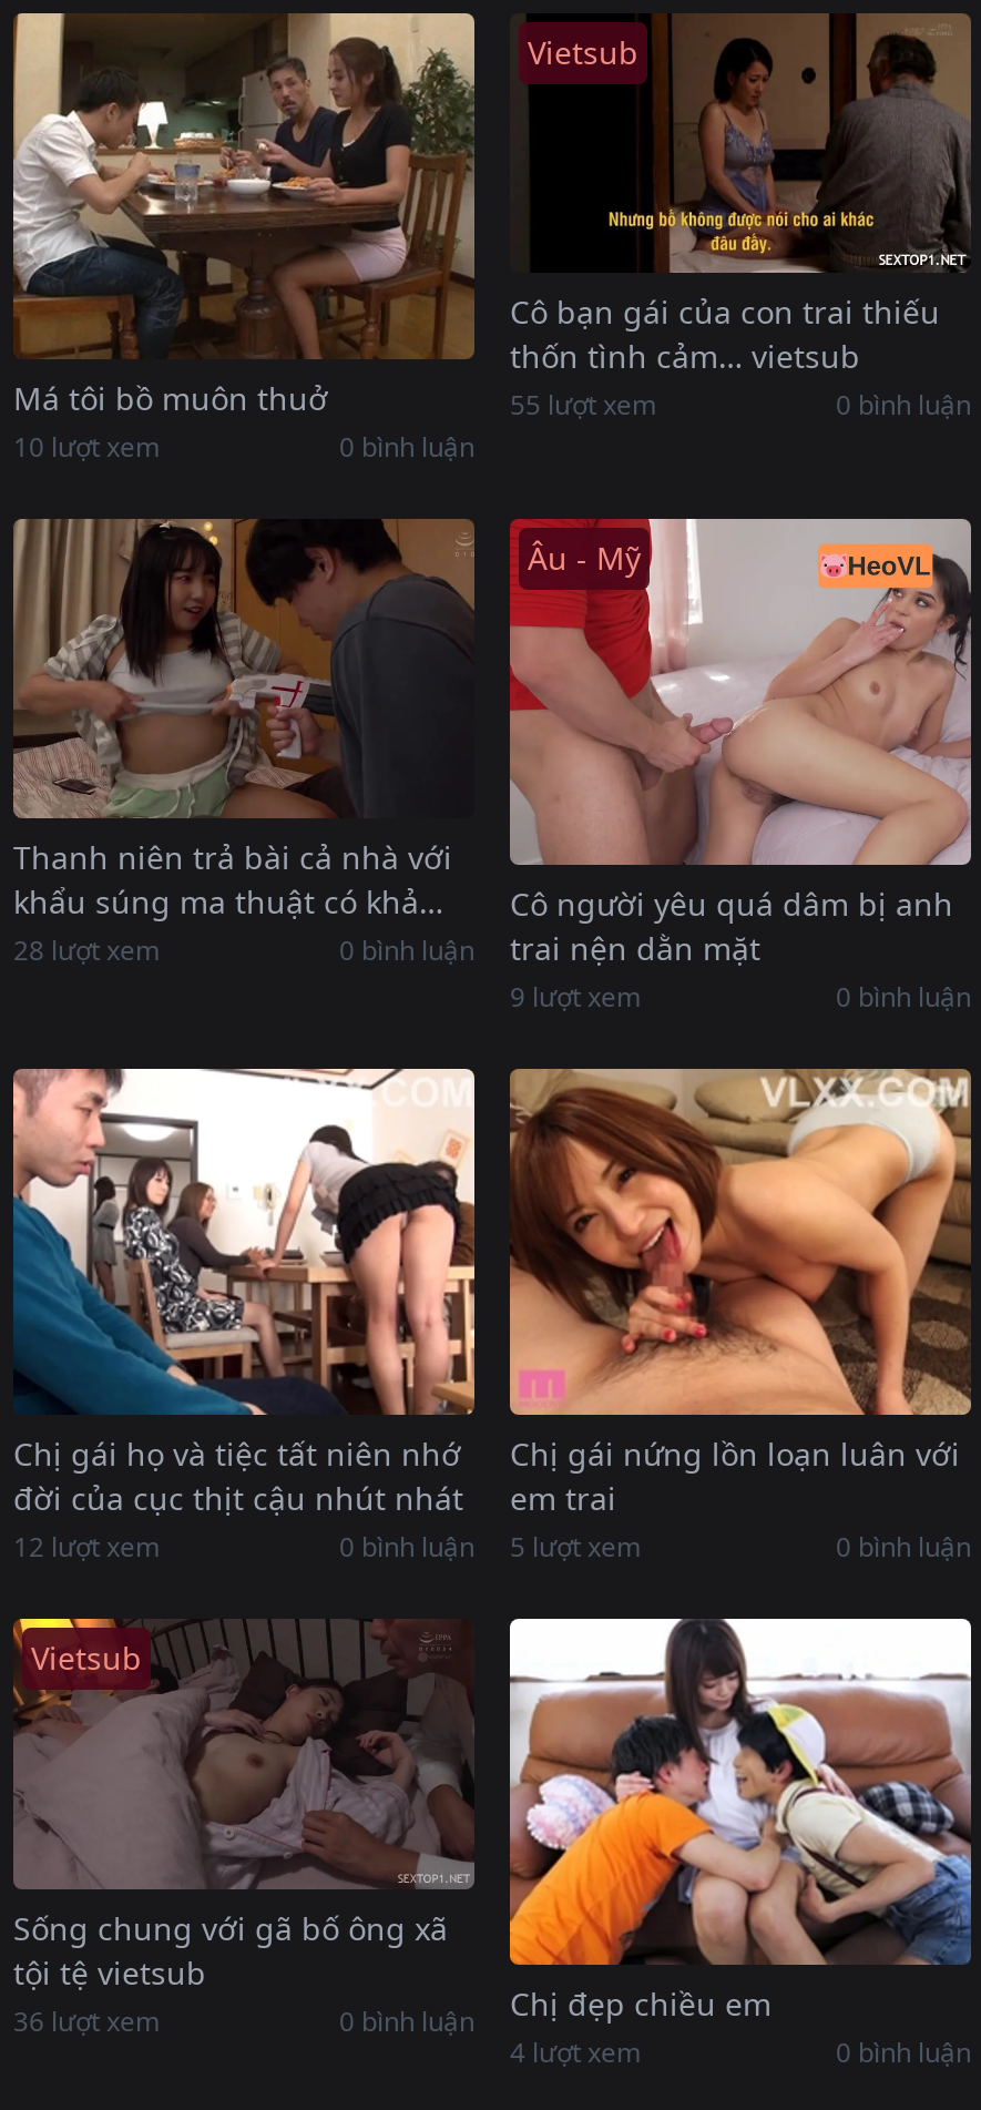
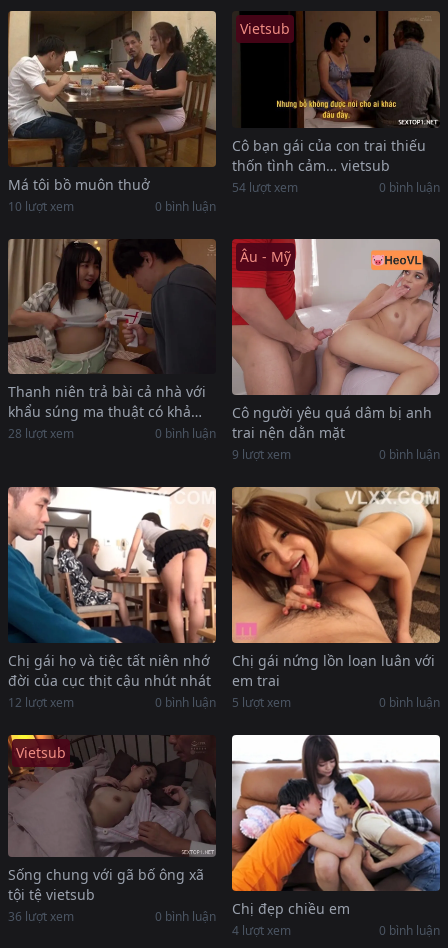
- 55 lượt xem
+ 54 lượt xem
